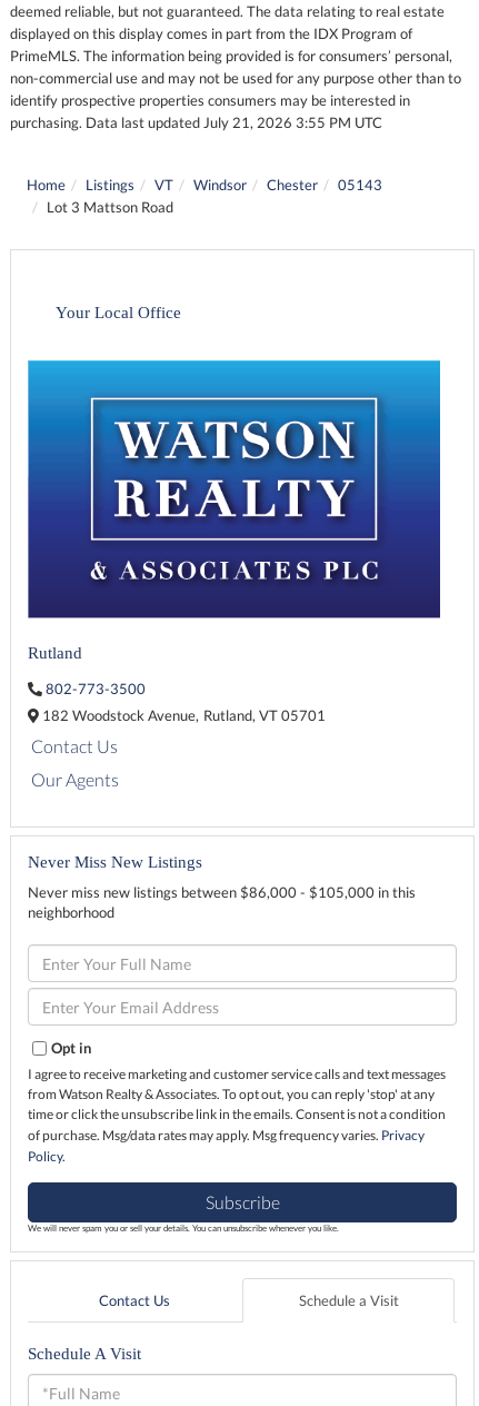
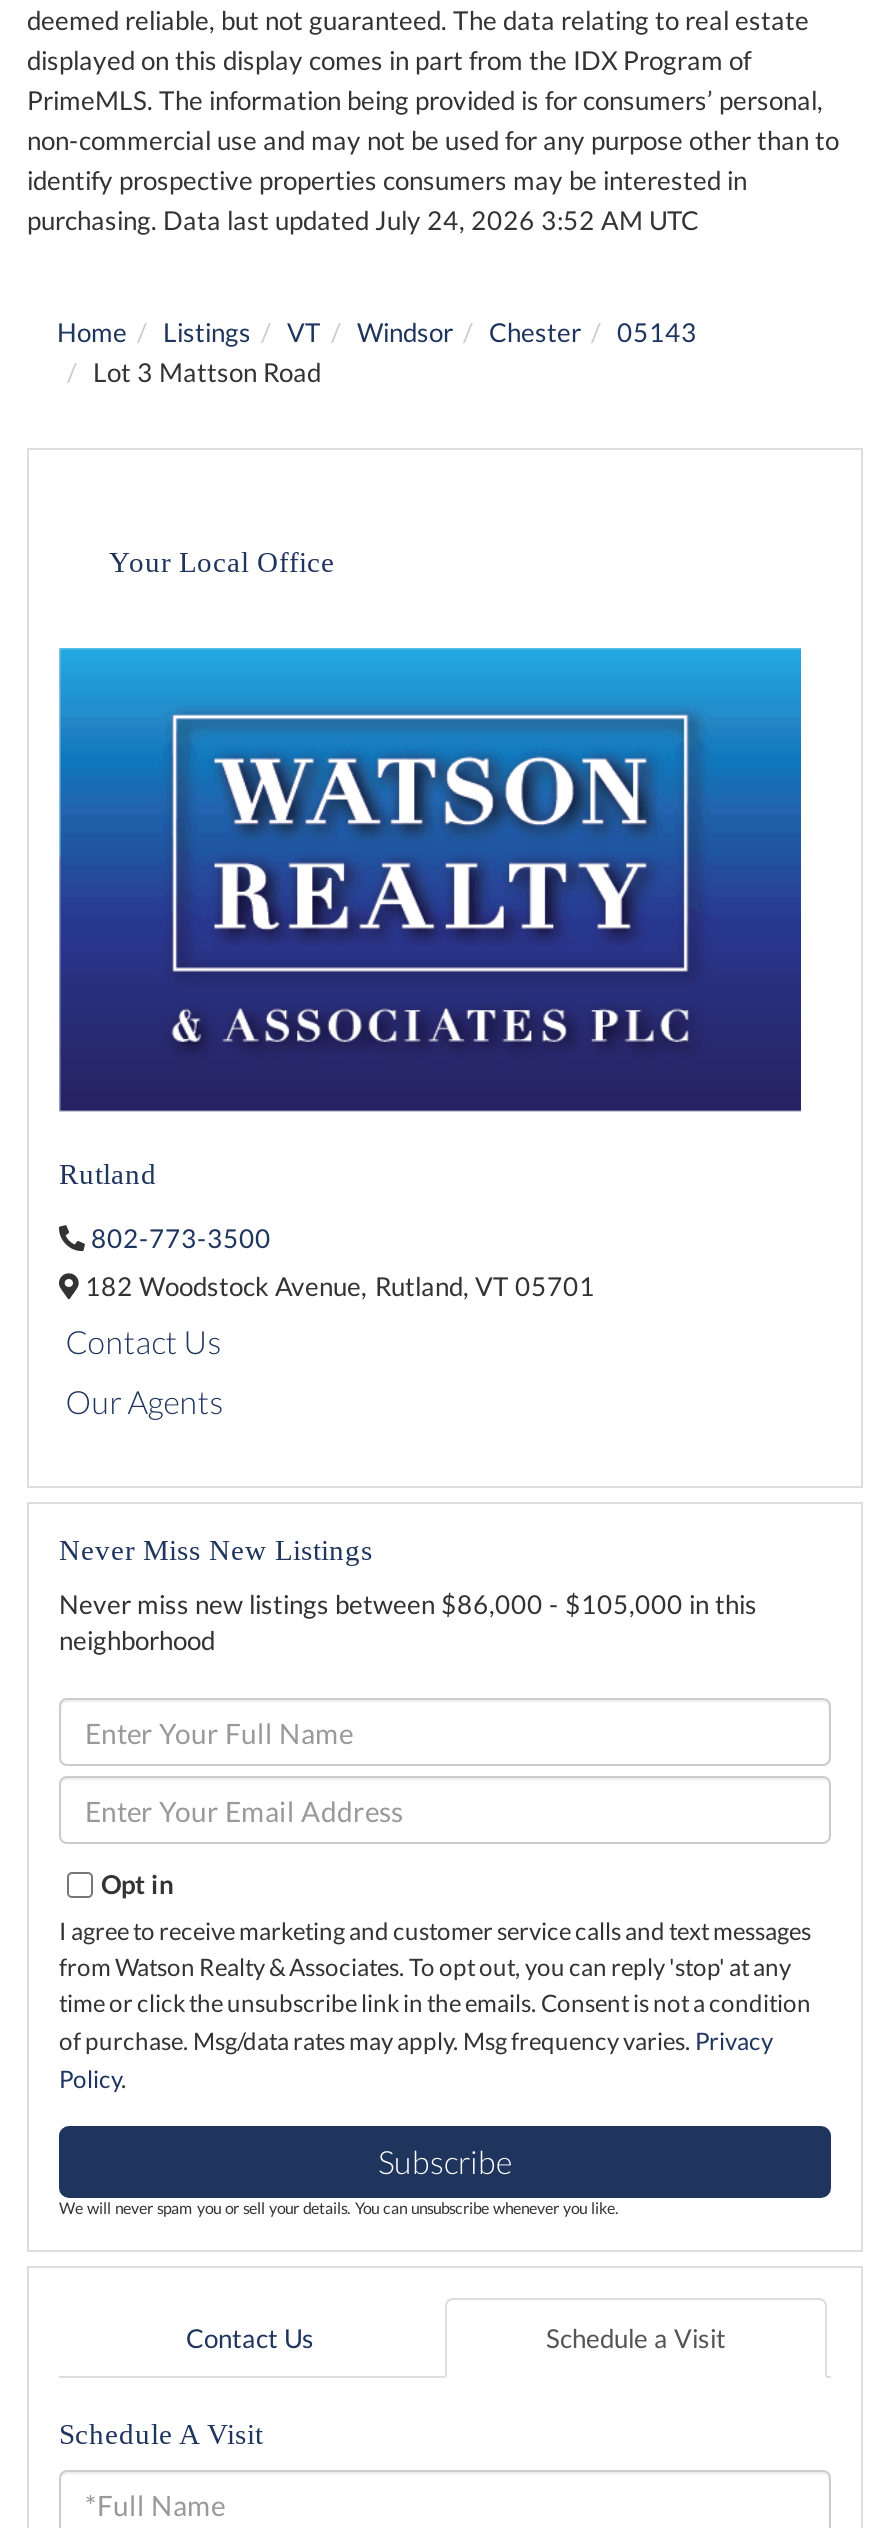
- purchasing. Data last updated July 21, 2026 3:55 PM UTC
+ purchasing. Data last updated July 24, 2026 3:52 AM UTC
